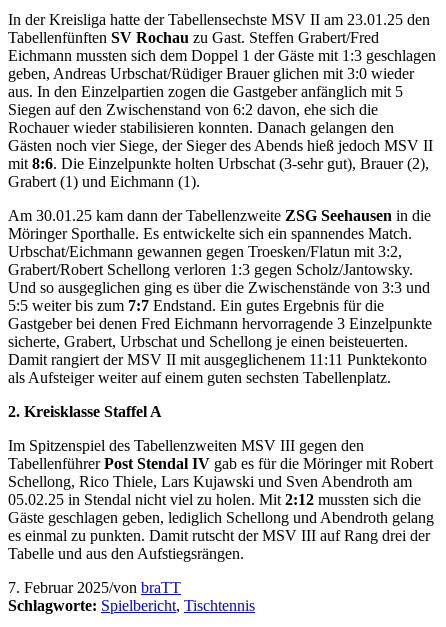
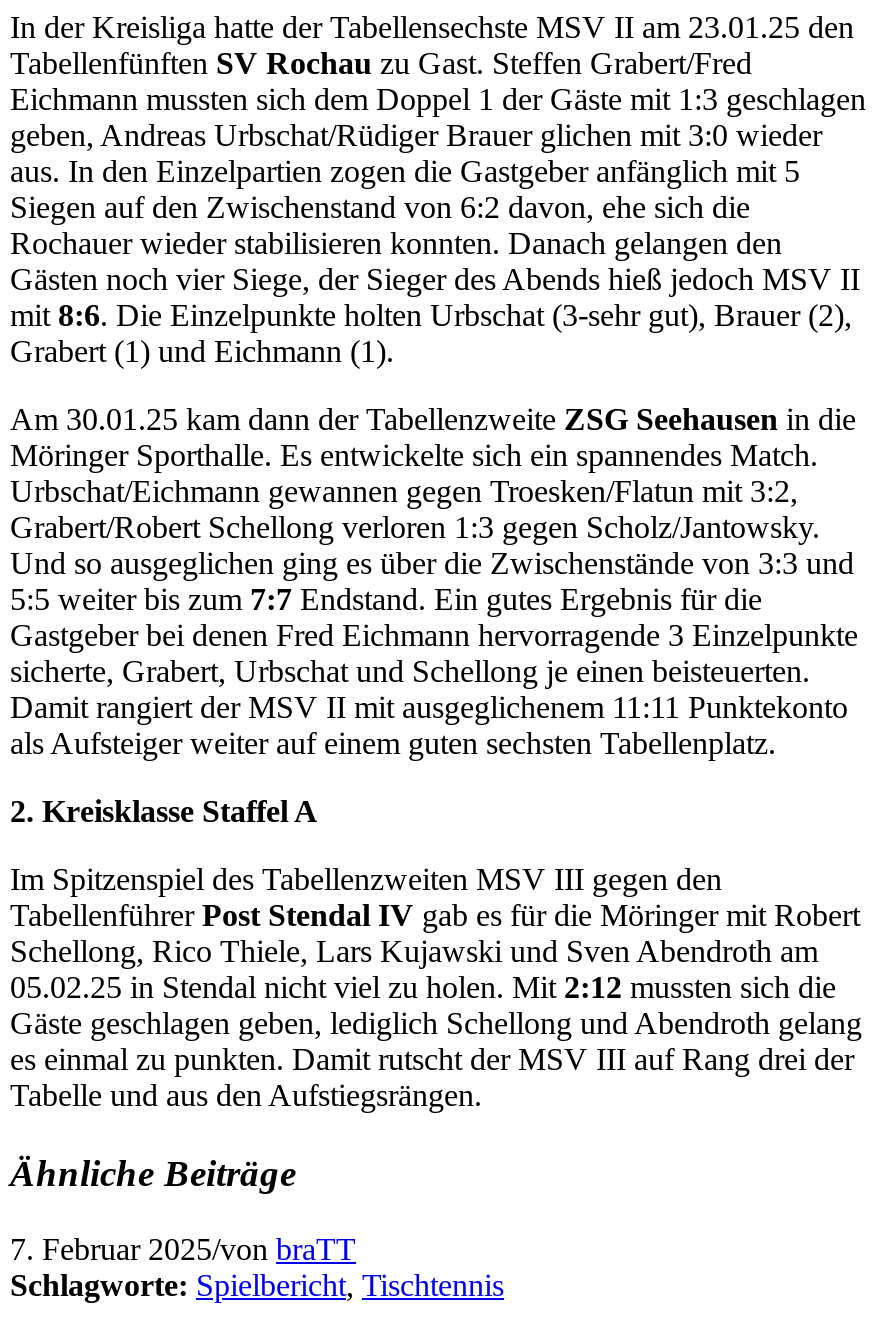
+ Ähnliche Beiträge
